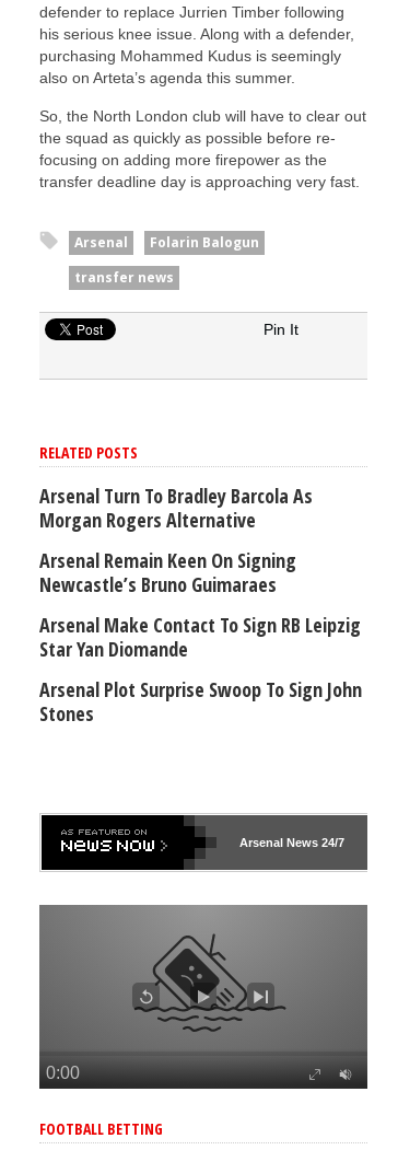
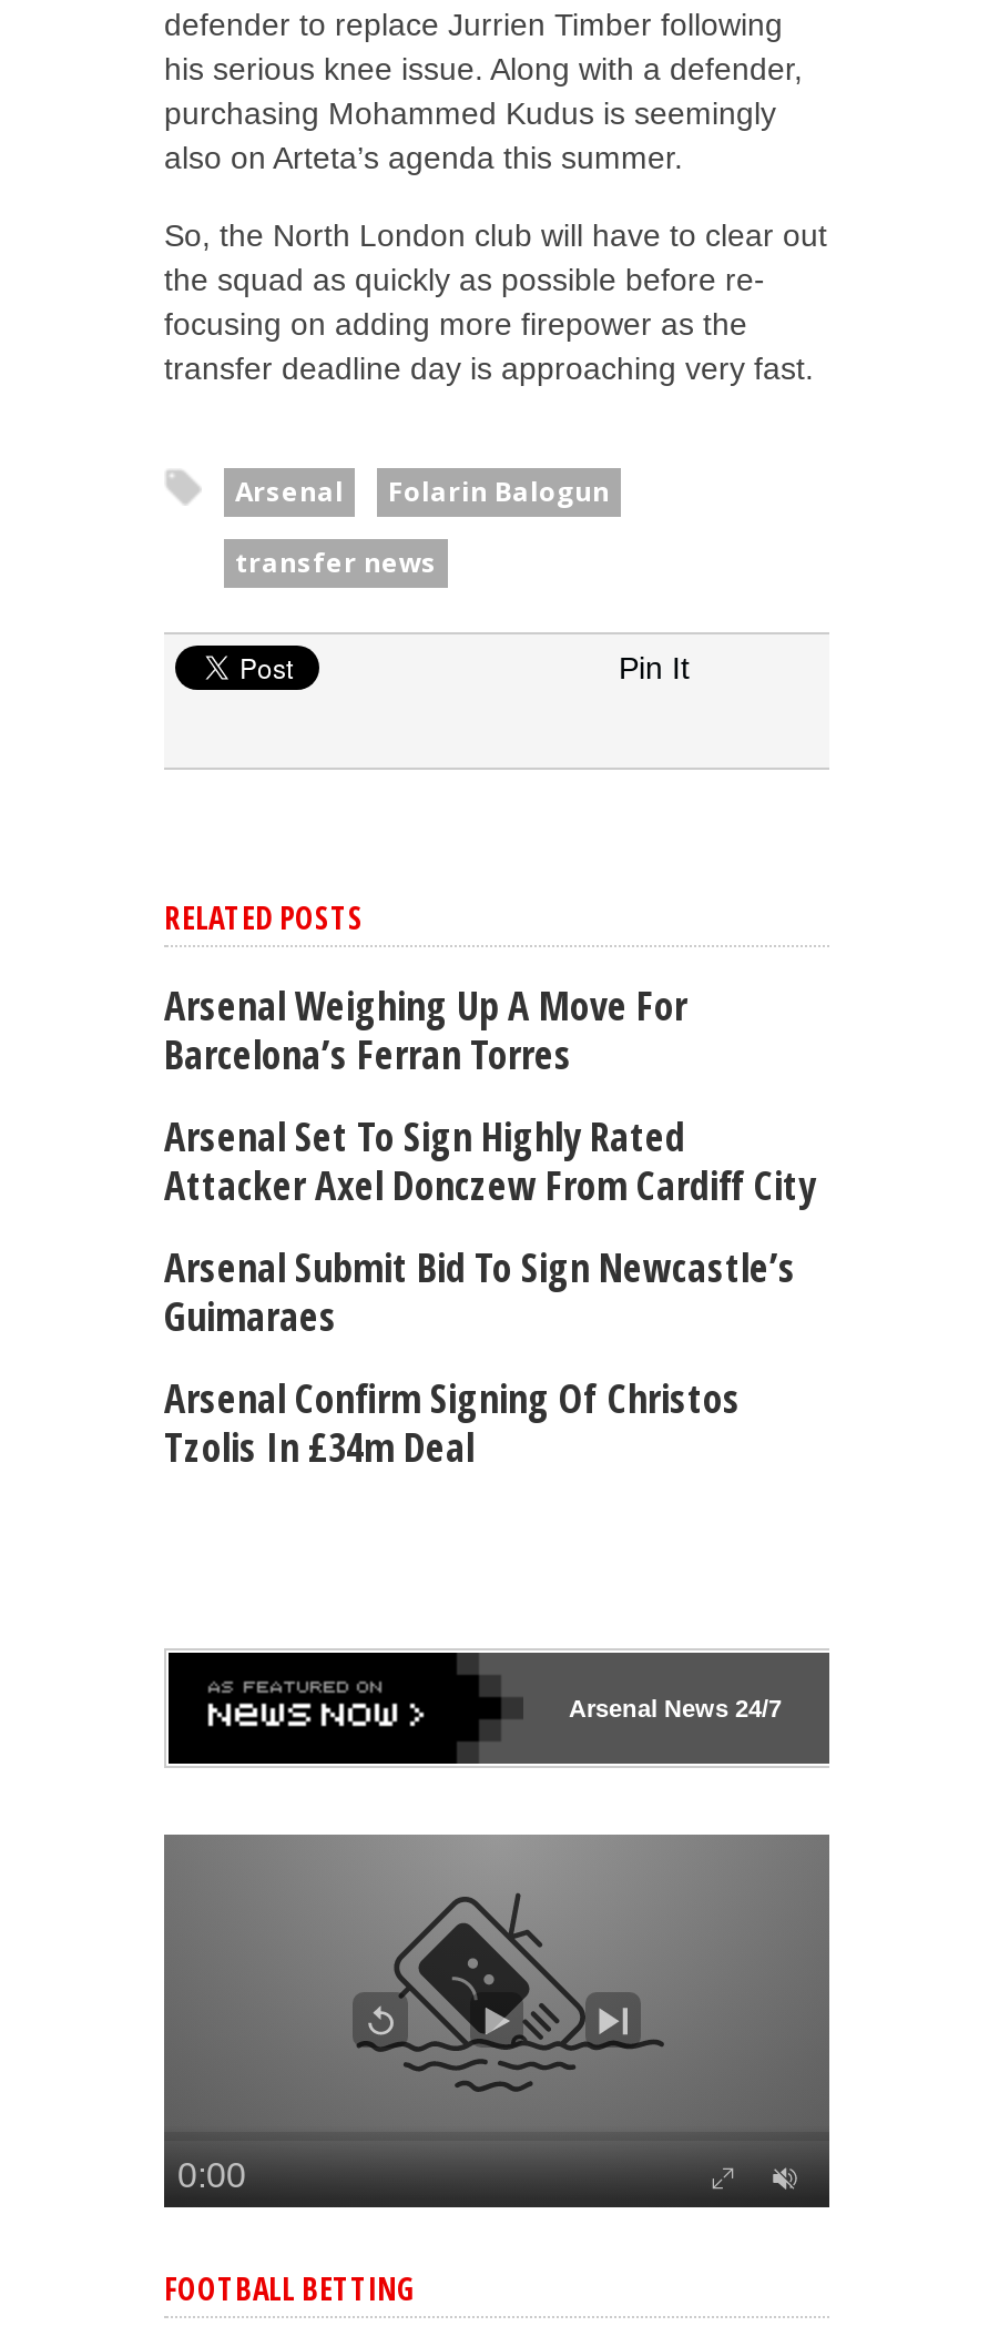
- Arsenal Turn To Bradley Barcola As
- Morgan Rogers Alternative
+ Arsenal Weighing Up A Move For
+ Barcelona’s Ferran Torres

- Arsenal Remain Keen On Signing
- Newcastle’s Bruno Guimaraes
+ Arsenal Set To Sign Highly Rated
+ Attacker Axel Donczew From Cardiff City

- Arsenal Make Contact To Sign RB Leipzig
- Star Yan Diomande
+ Arsenal Submit Bid To Sign Newcastle’s
+ Guimaraes

- Arsenal Plot Surprise Swoop To Sign John
- Stones
+ Arsenal Confirm Signing Of Christos
+ Tzolis In £34m Deal
